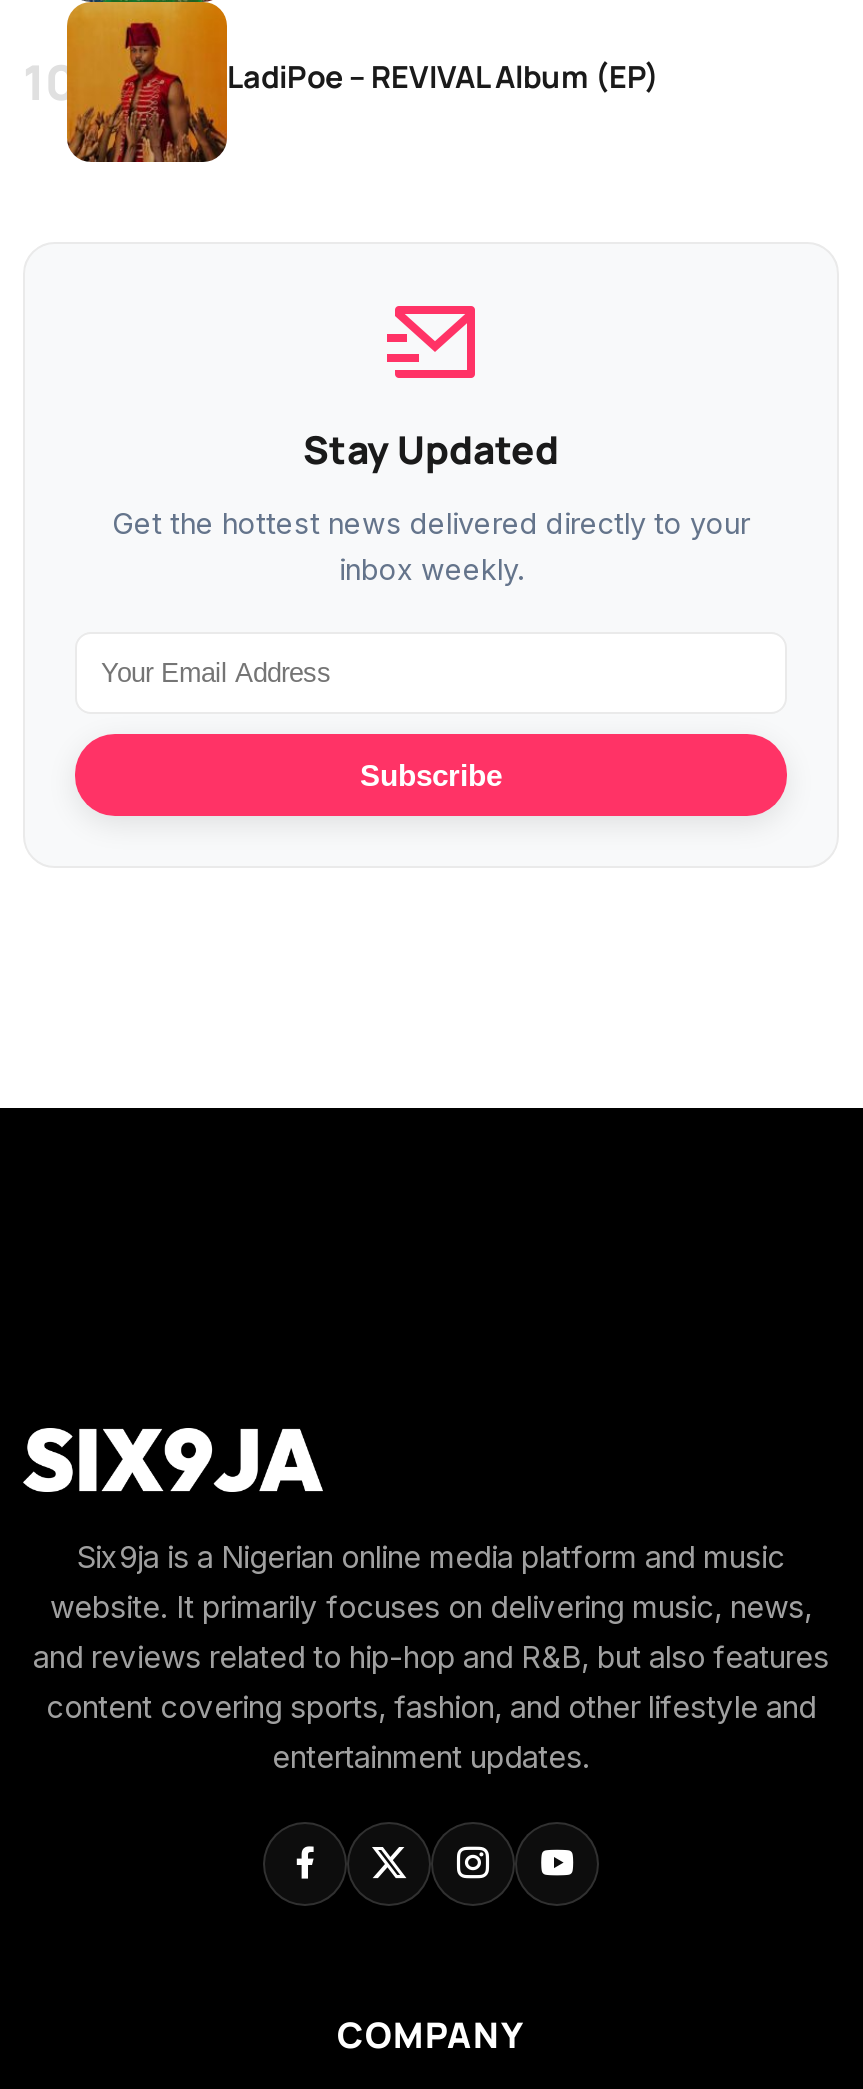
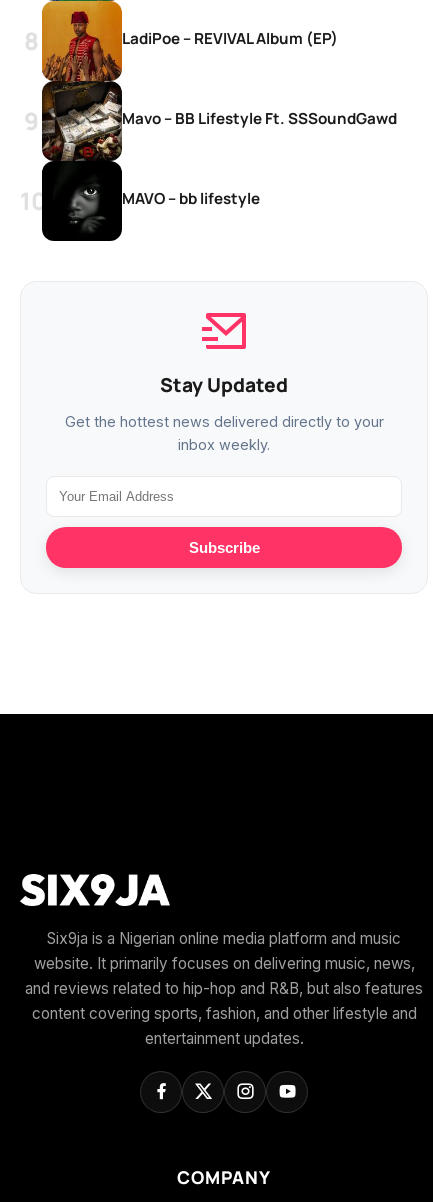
+ [image]
+ Mavo – BB Lifestyle Ft. SSSoundGawd

+ MAVO – bb lifestyle
